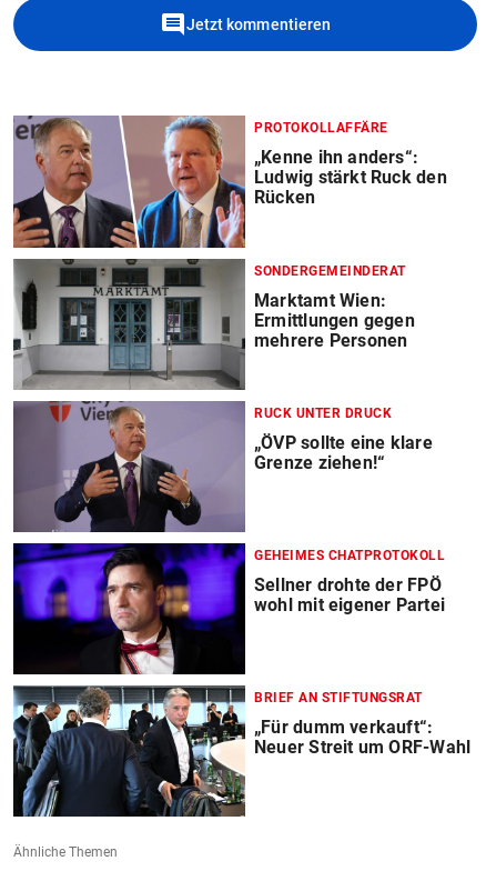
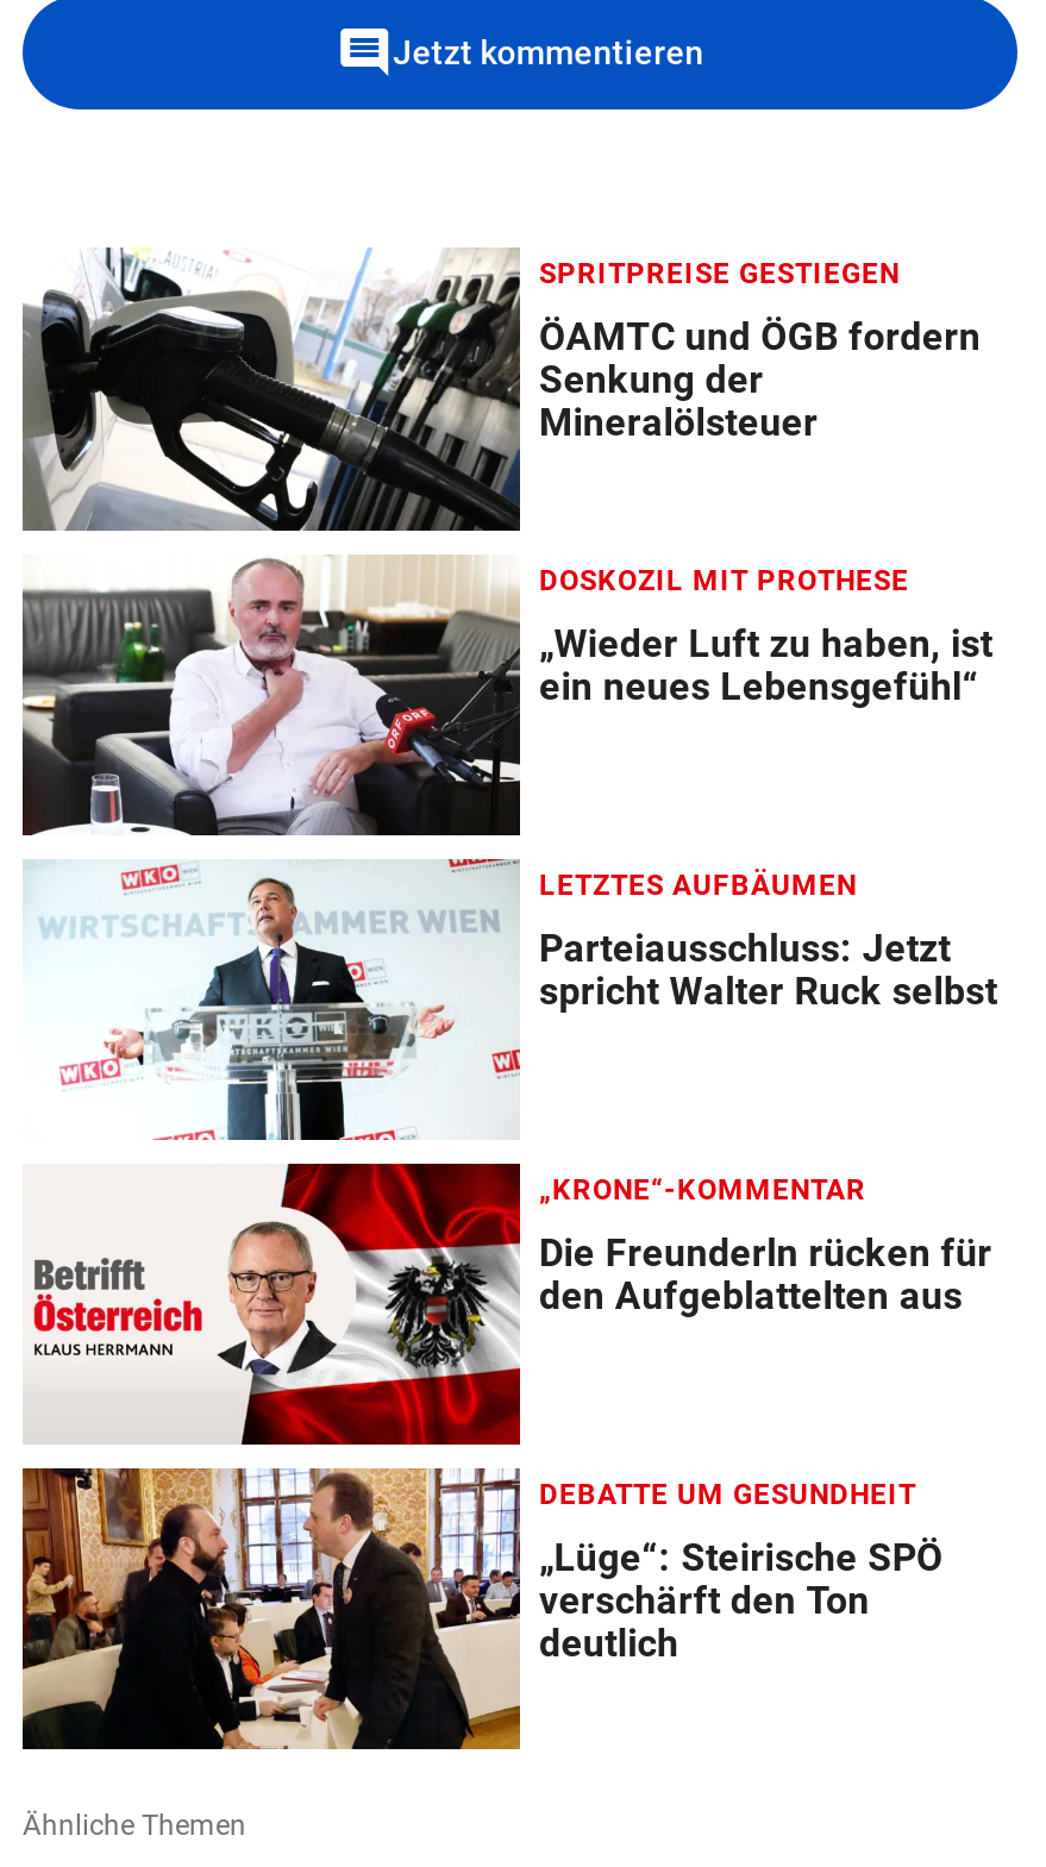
- [image]
- PROTOKOLLAFFÄRE
+ [image]
+ SPRITPREISE GESTIEGEN

- „Kenne ihn anders“:
- Ludwig stärkt Ruck den
- Rücken
+ ÖAMTC und ÖGB fordern
+ Senkung der
+ Mineralölsteuer

- [image]
- SONDERGEMEINDERAT
+ [image]
+ DOSKOZIL MIT PROTHESE

- Marktamt Wien:
- Ermittlungen gegen
- mehrere Personen
+ „Wieder Luft zu haben, ist
+ ein neues Lebensgefühl“

- [image]
- RUCK UNTER DRUCK
+ [image]
+ LETZTES AUFBÄUMEN

- „ÖVP sollte eine klare
- Grenze ziehen!“
+ Parteiausschluss: Jetzt
+ spricht Walter Ruck selbst

- [image]
- GEHEIMES CHATPROTOKOLL
+ [image]
+ „KRONE“-KOMMENTAR

- Sellner drohte der FPÖ
- wohl mit eigener Partei
+ Die Freunderln rücken für
+ den Aufgeblattelten aus

- [image]
- BRIEF AN STIFTUNGSRAT
+ [image]
+ DEBATTE UM GESUNDHEIT

- „Für dumm verkauft“:
- Neuer Streit um ORF-Wahl
+ „Lüge“: Steirische SPÖ
+ verschärft den Ton
+ deutlich
